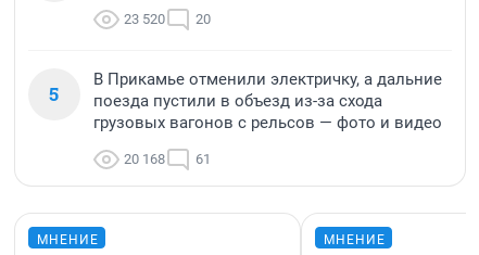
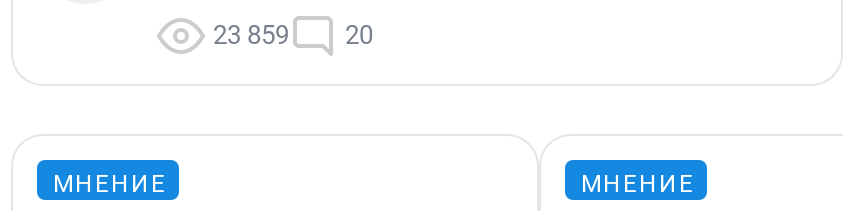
- 23 520 20
+ 23 859 20

- В Прикамье отменили электричку, а дальние
- поезда пустили в объезд из-за схода
- грузовых вагонов с рельсов — фото и видео
- 20 168
- 61

- 5
